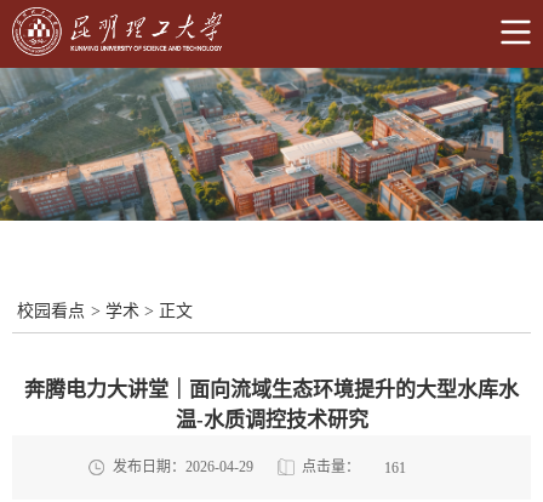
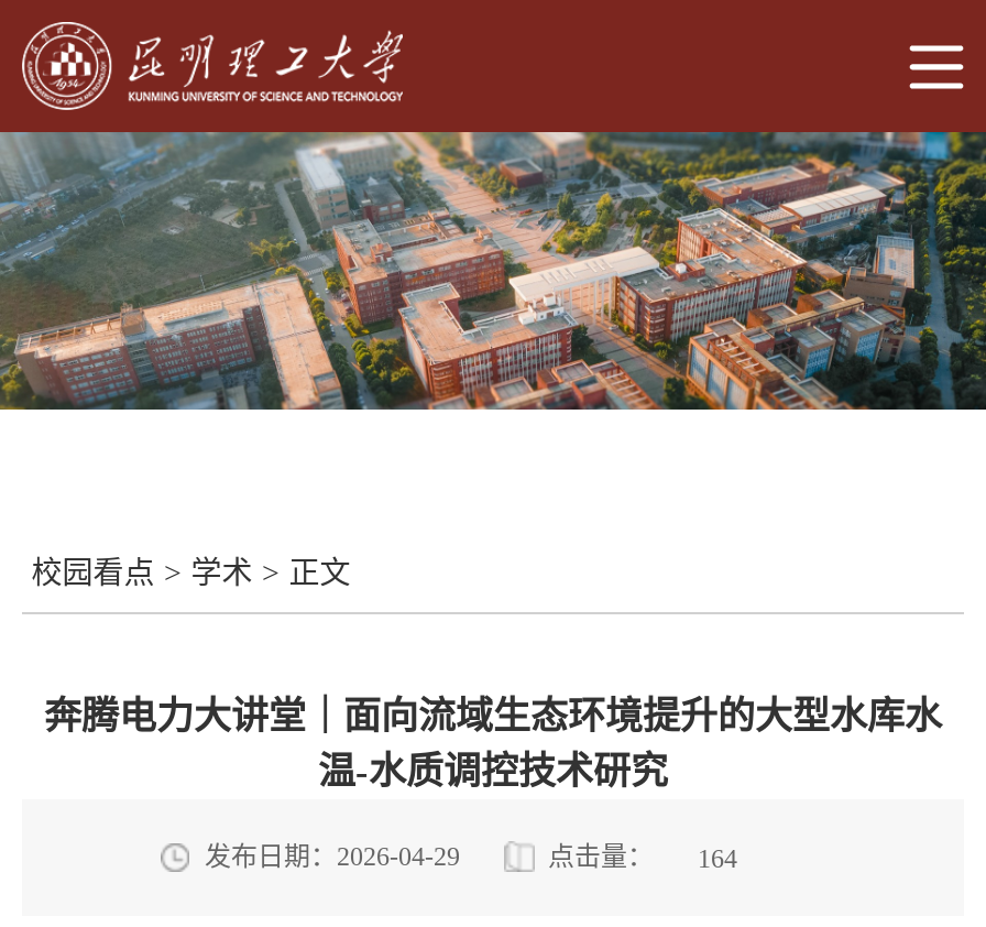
- 点击量： 161
+ 点击量： 164
